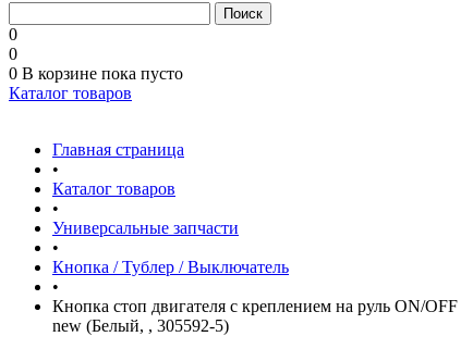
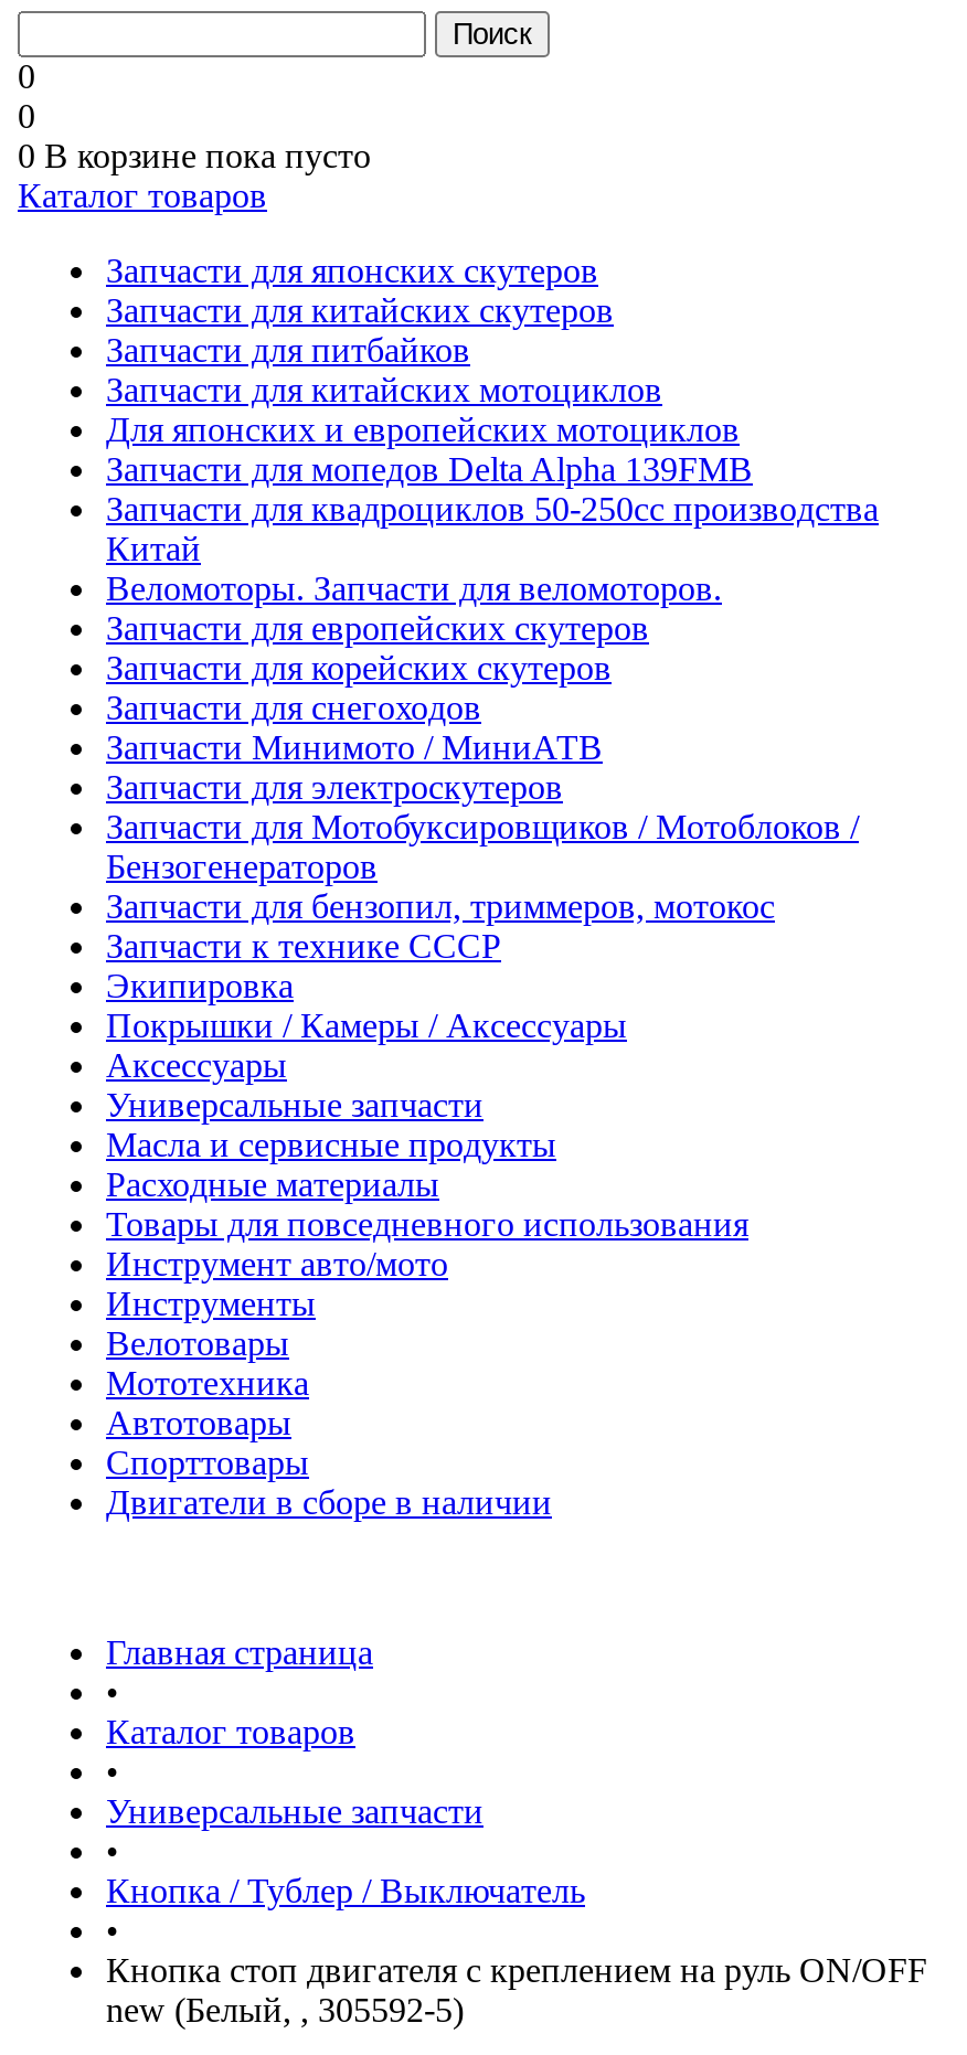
+ Запчасти для японских скутеров
+ Запчасти для китайских скутеров
+ Запчасти для питбайков
+ Запчасти для китайских мотоциклов
+ Для японских и европейских мотоциклов
+ Запчасти для мопедов Delta Alpha 139FMB
+ Запчасти для квадроциклов 50-250сс производства
+ Китай
+ Веломоторы. Запчасти для веломоторов.
+ Запчасти для европейских скутеров
+ Запчасти для корейских скутеров
+ Запчасти для снегоходов
+ Запчасти Минимото / МиниАТВ
+ Запчасти для электроскутеров
+ Запчасти для Мотобуксировщиков / Мотоблоков /
+ Бензогенераторов
+ Запчасти для бензопил, триммеров, мотокос
+ Запчасти к технике СССР
+ Экипировка
+ Покрышки / Камеры / Аксессуары
+ Аксессуары
+ Универсальные запчасти
+ Масла и сервисные продукты
+ Расходные материалы
+ Товары для повседневного использования
+ Инструмент авто/мото
+ Инструменты
+ Велотовары
+ Мототехника
+ Автотовары
+ Спорттовары
+ Двигатели в сборе в наличии
